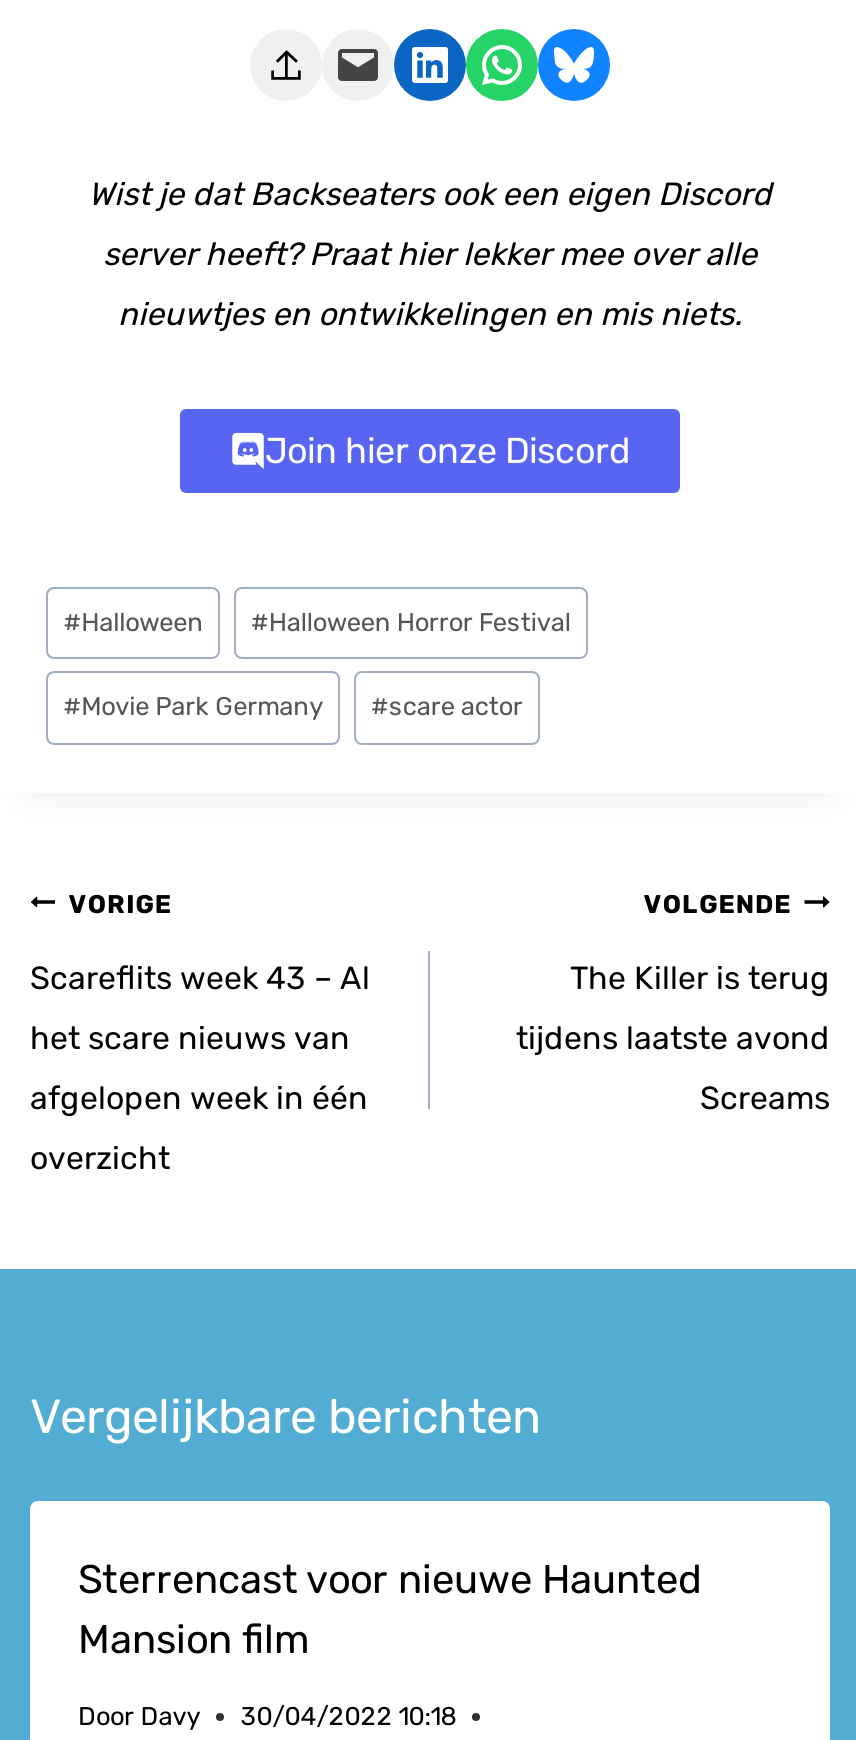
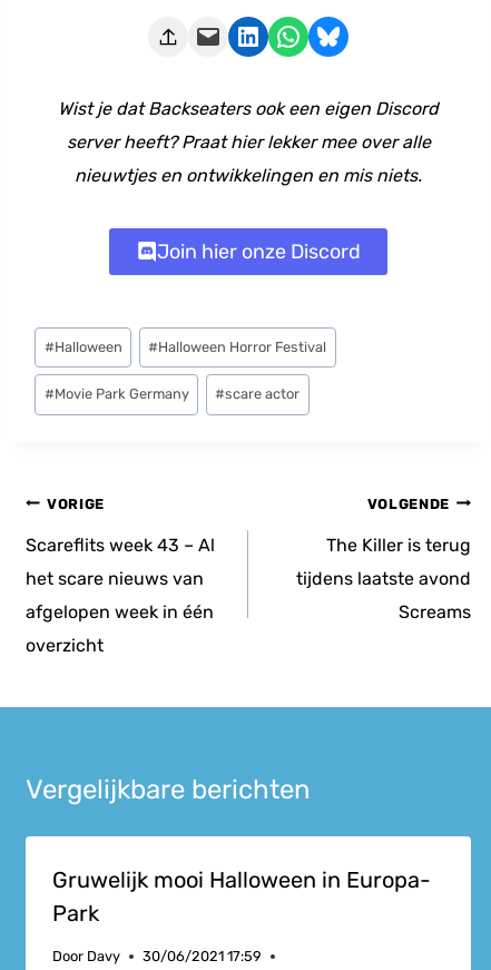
- Sterrencast voor nieuwe Haunted
- Mansion film
+ Gruwelijk mooi Halloween in Europa-
+ Park

- Door Davy 30/04/2022 10:18
+ Door Davy 30/06/2021 17:59
